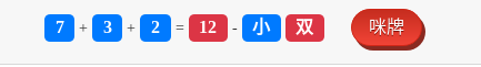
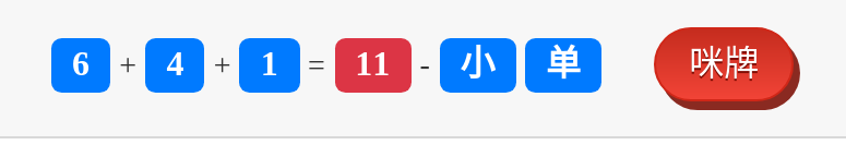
- 7
+ 6

- 3
+ 4

- 2
+ 1

- 12
+ 11

- 双
+ 单
